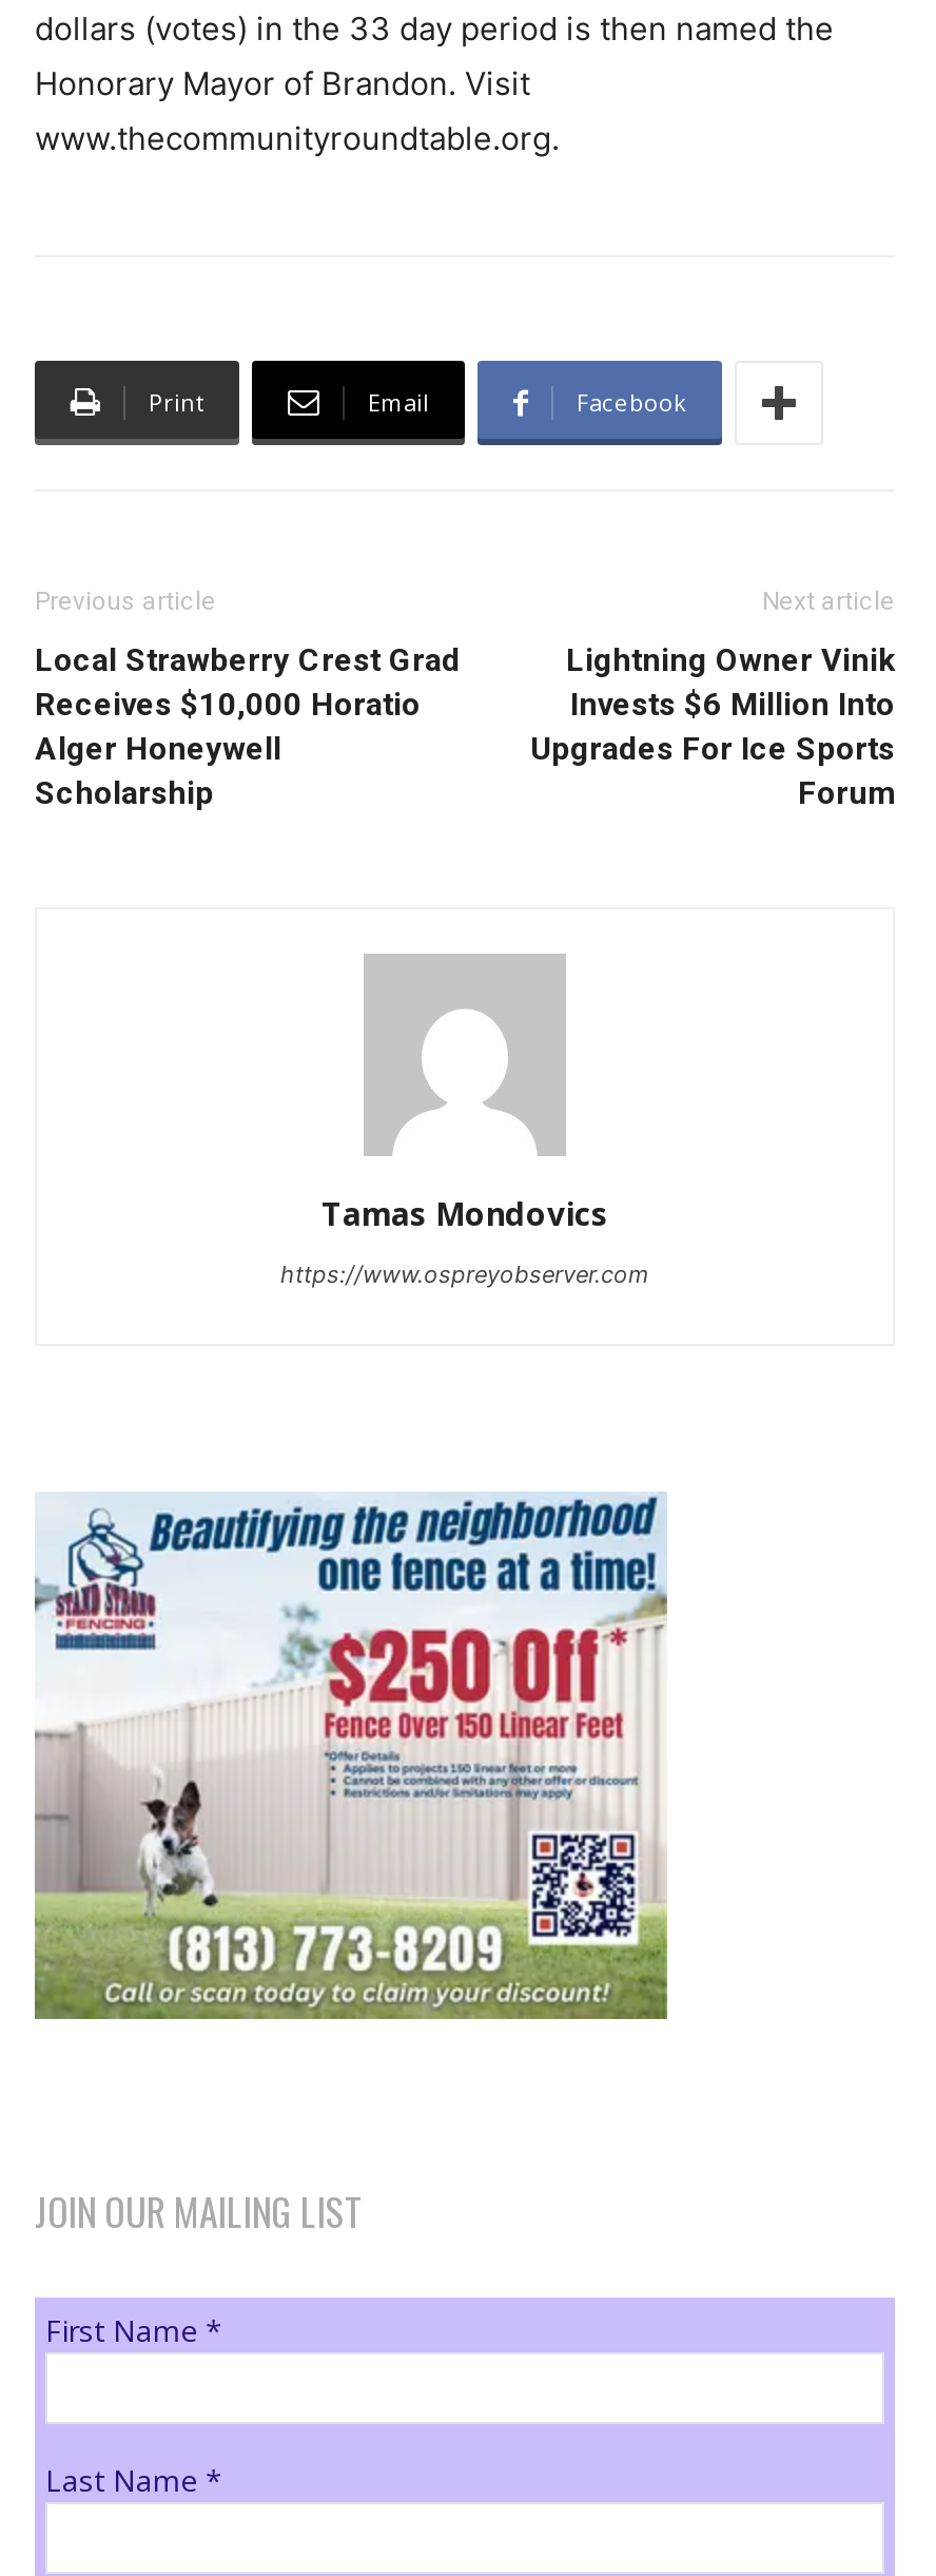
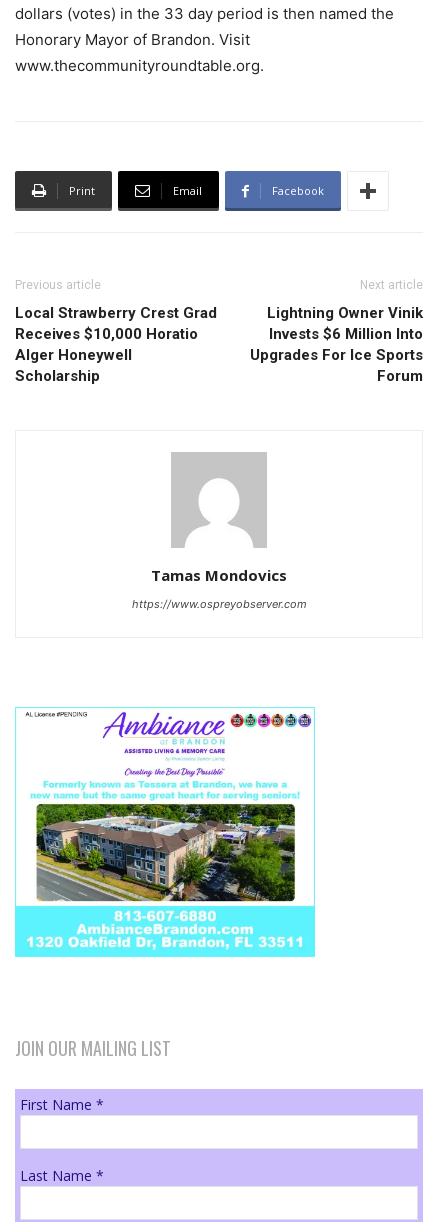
- [image]
+ [image]
